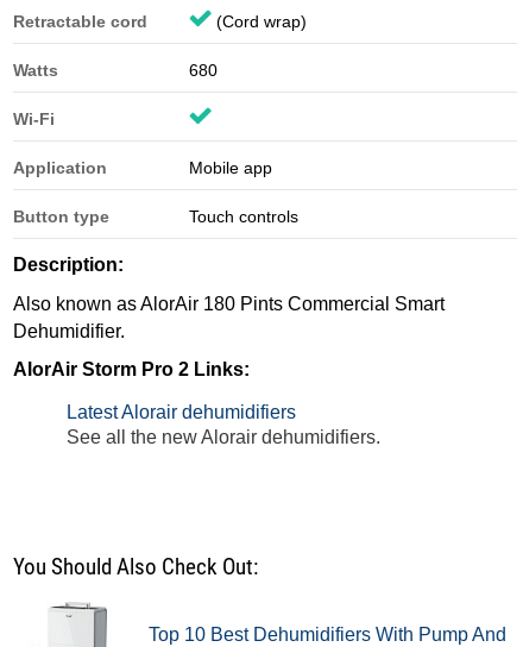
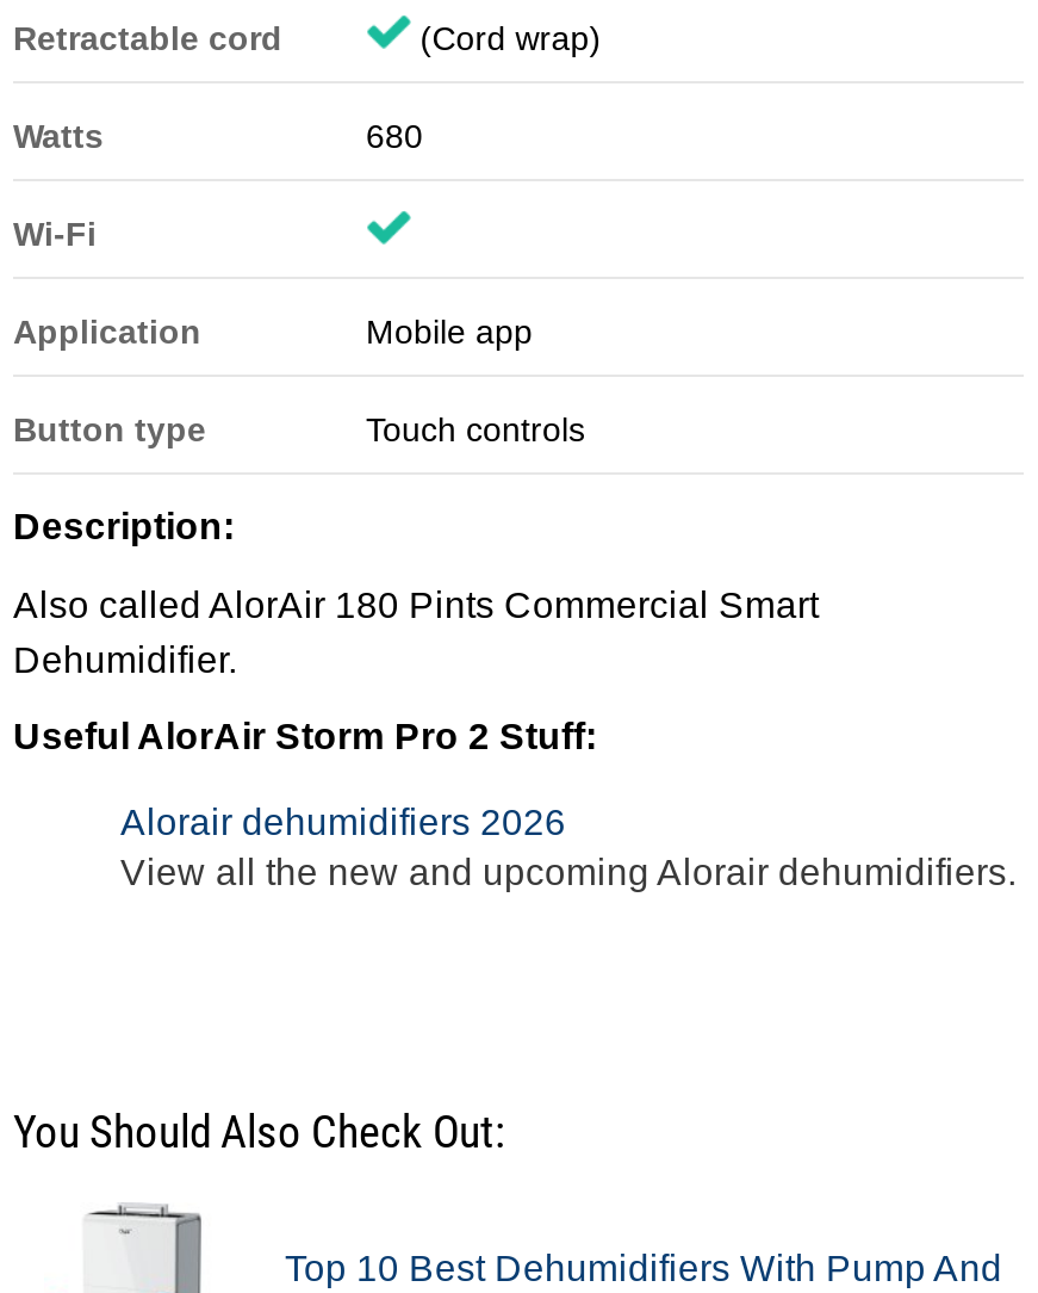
- Also known as AlorAir 180 Pints Commercial Smart
+ Also called AlorAir 180 Pints Commercial Smart

- AlorAir Storm Pro 2 Links:
+ Useful AlorAir Storm Pro 2 Stuff:

- Latest Alorair dehumidifiers
- See all the new Alorair dehumidifiers.
+ Alorair dehumidifiers 2026
+ View all the new and upcoming Alorair dehumidifiers.
